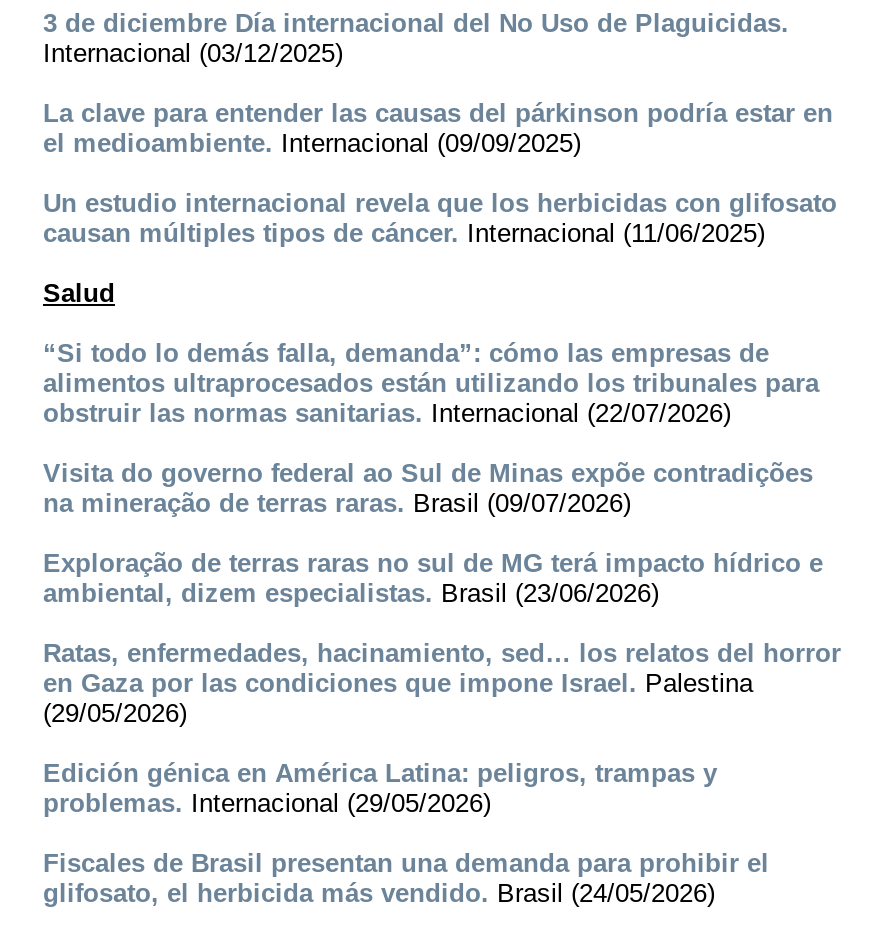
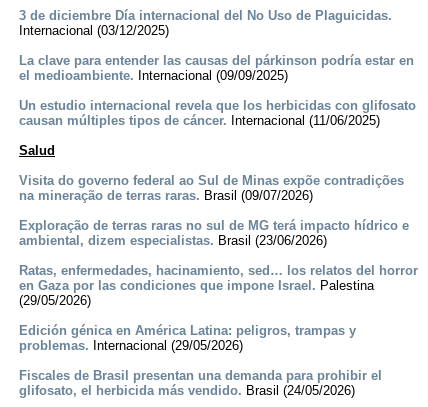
- “Si todo lo demás falla, demanda”: cómo las empresas de
- alimentos ultraprocesados están utilizando los tribunales para
- obstruir las normas sanitarias. Internacional (22/07/2026)
